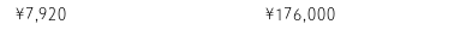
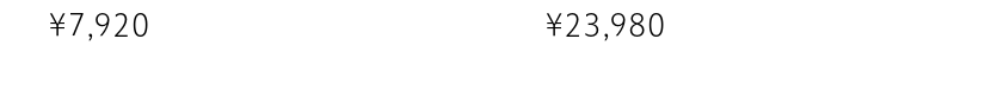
- ¥176,000
+ ¥23,980
